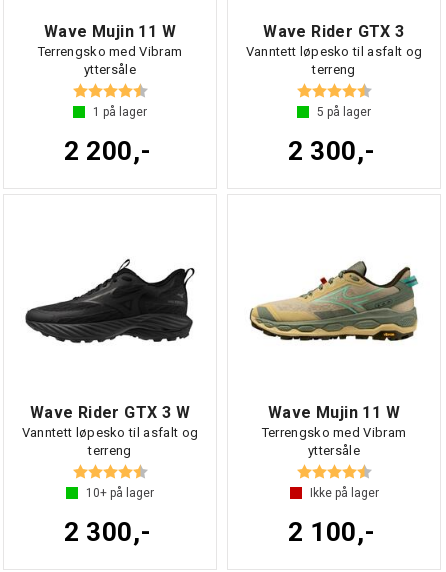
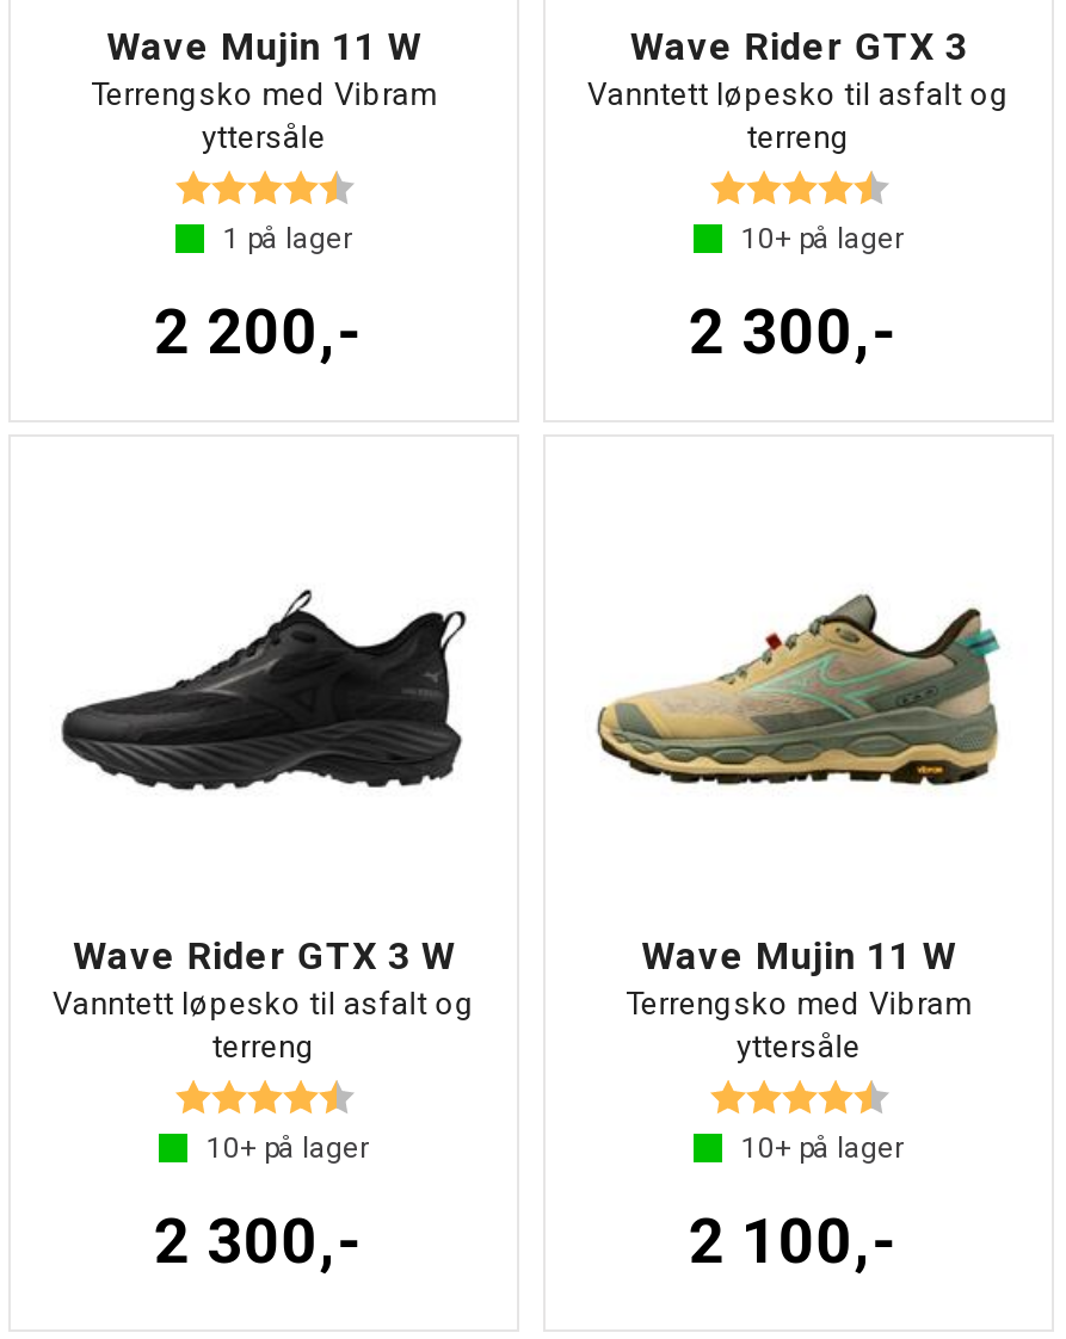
- 5 på lager
+ 10+ på lager

- Ikke på lager
+ 10+ på lager
